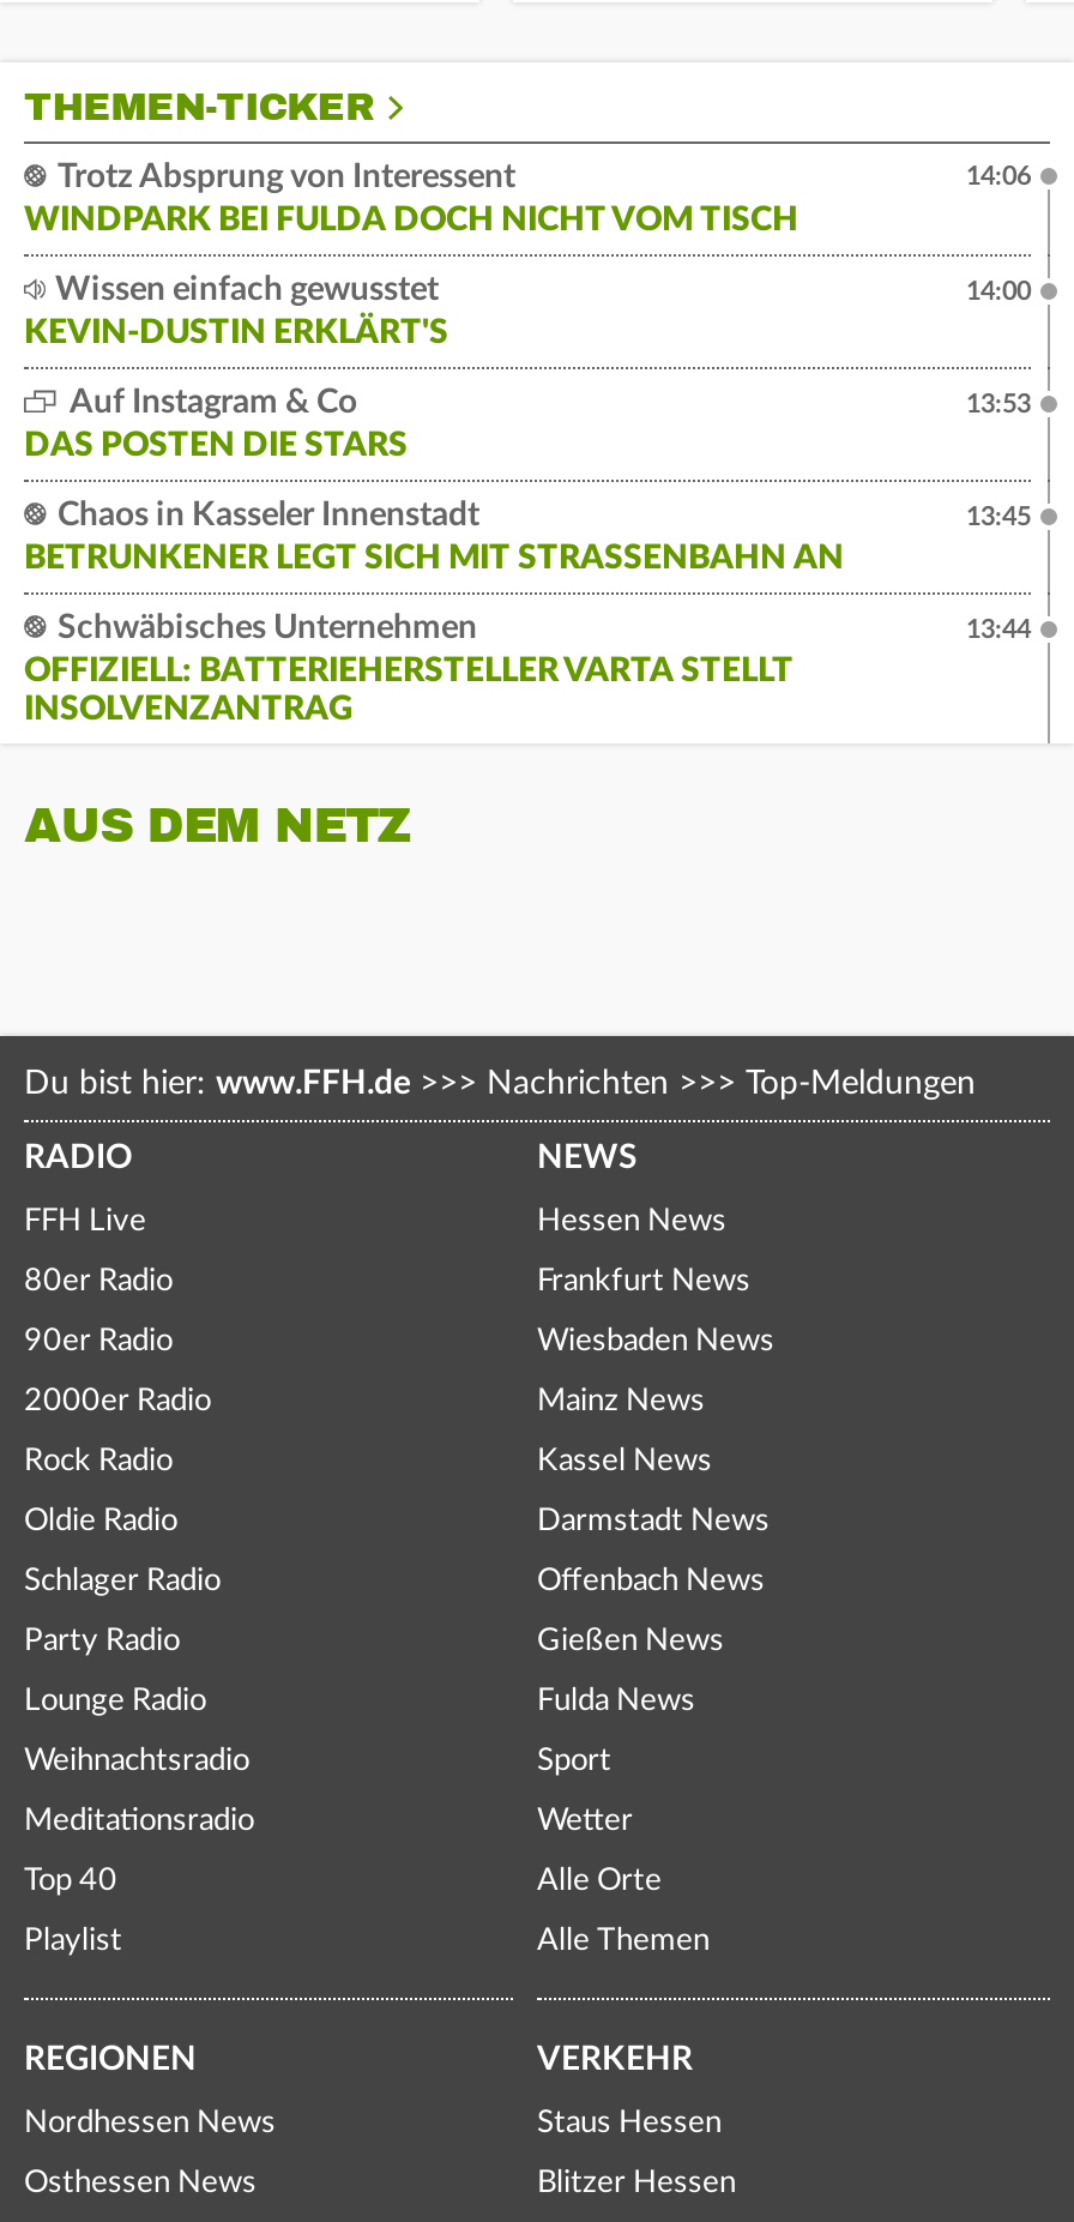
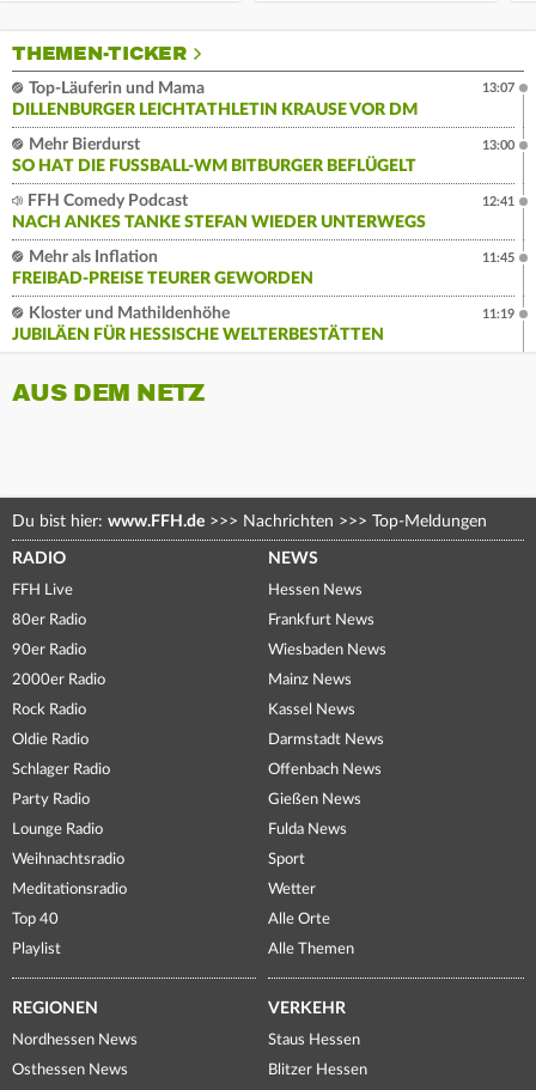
- Trotz Absprung von Interessent
- WINDPARK BEI FULDA DOCH NICHT VOM TISCH
+ Top-Läuferin und Mama
+ DILLENBURGER LEICHTATHLETIN KRAUSE VOR DM

- 14:06
+ 13:07

- Wissen einfach gewusstet
- KEVIN-DUSTIN ERKLÄRT'S
+ Mehr Bierdurst
+ SO HAT DIE FUSSBALL-WM BITBURGER BEFLÜGELT

- 14:00
+ 13:00

- Auf Instagram & Co
- DAS POSTEN DIE STARS
+ FFH Comedy Podcast
+ NACH ANKES TANKE STEFAN WIEDER UNTERWEGS

- 13:53
+ 12:41

- Chaos in Kasseler Innenstadt
- BETRUNKENER LEGT SICH MIT STRASSENBAHN AN
+ Mehr als Inflation
+ FREIBAD-PREISE TEURER GEWORDEN

- 13:45
+ 11:45

- Schwäbisches Unternehmen
- OFFIZIELL: BATTERIEHERSTELLER VARTA STELLT
- INSOLVENZANTRAG
+ Kloster und Mathildenhöhe
+ JUBILÄEN FÜR HESSISCHE WELTERBESTÄTTEN

- 13:44
+ 11:19
